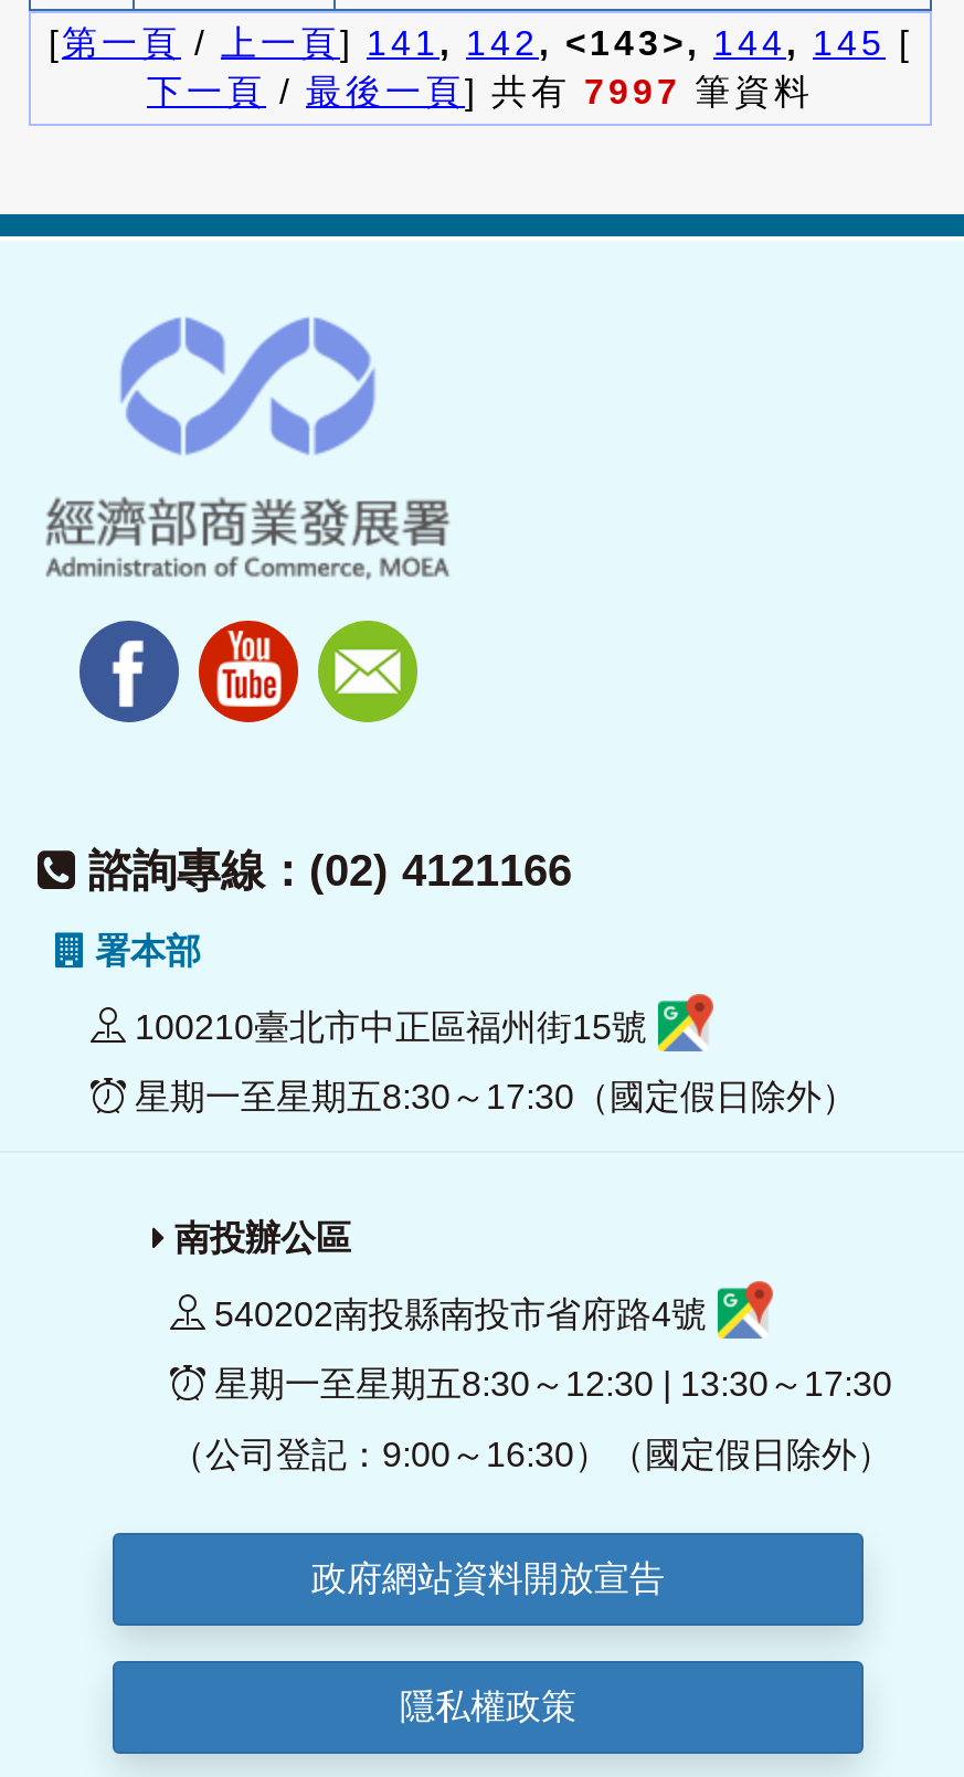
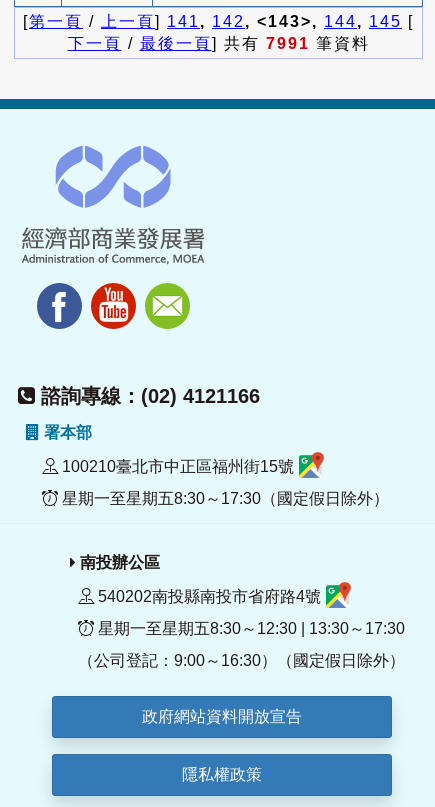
- 下一頁/最後一頁] 共有7997筆資料
+ 下一頁/最後一頁] 共有7991筆資料
